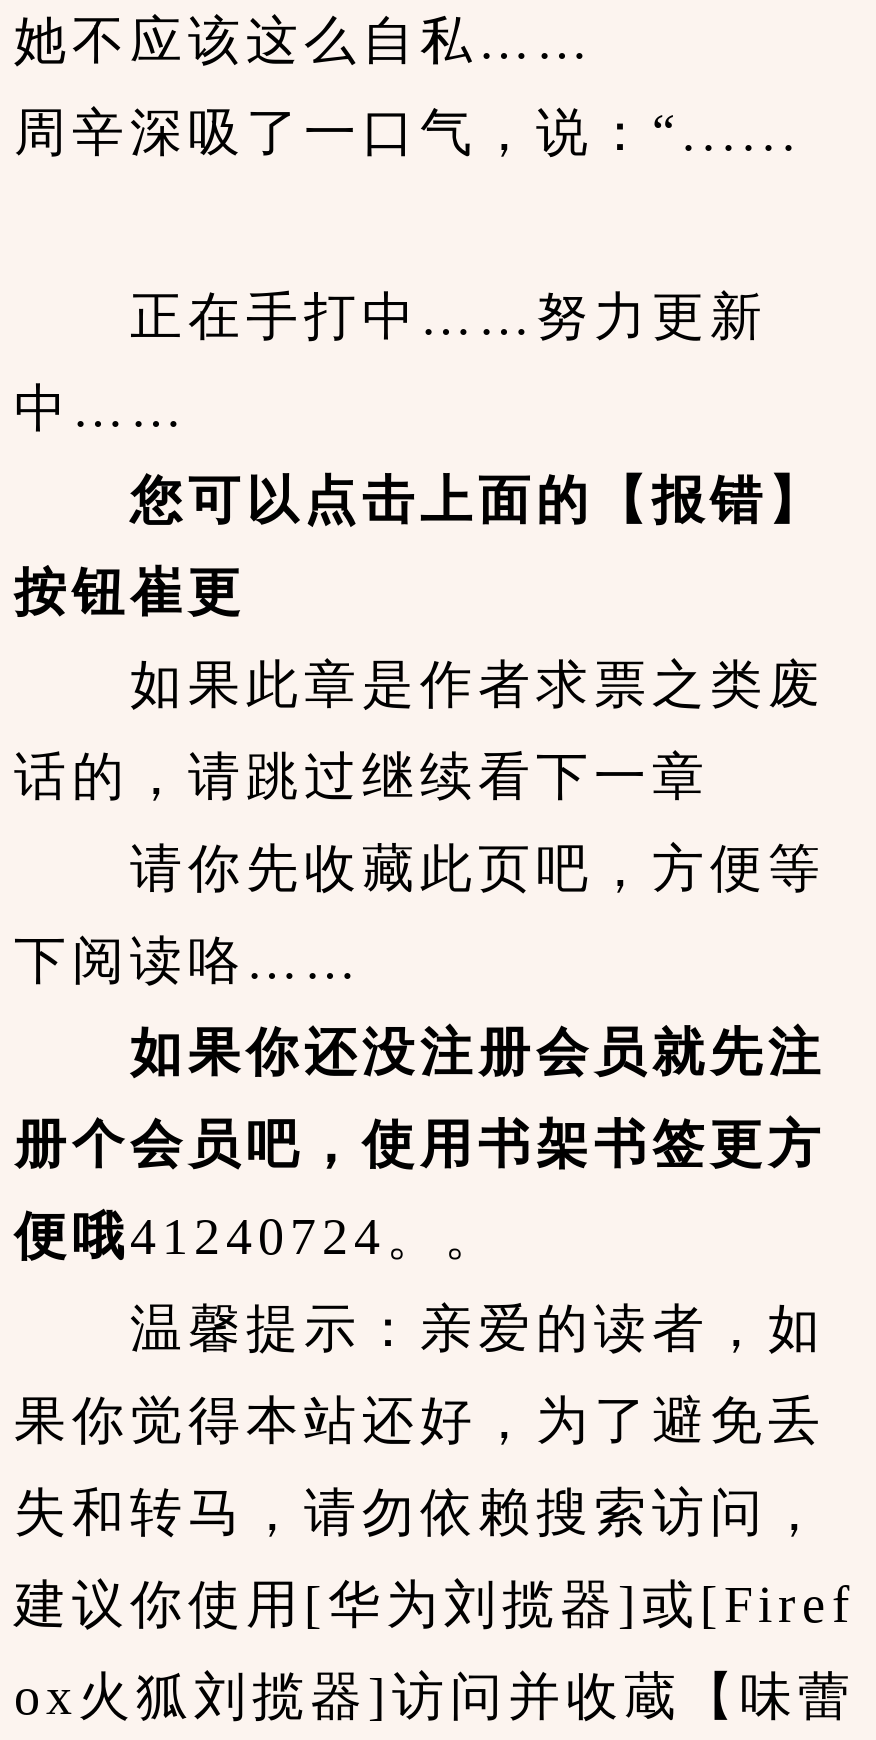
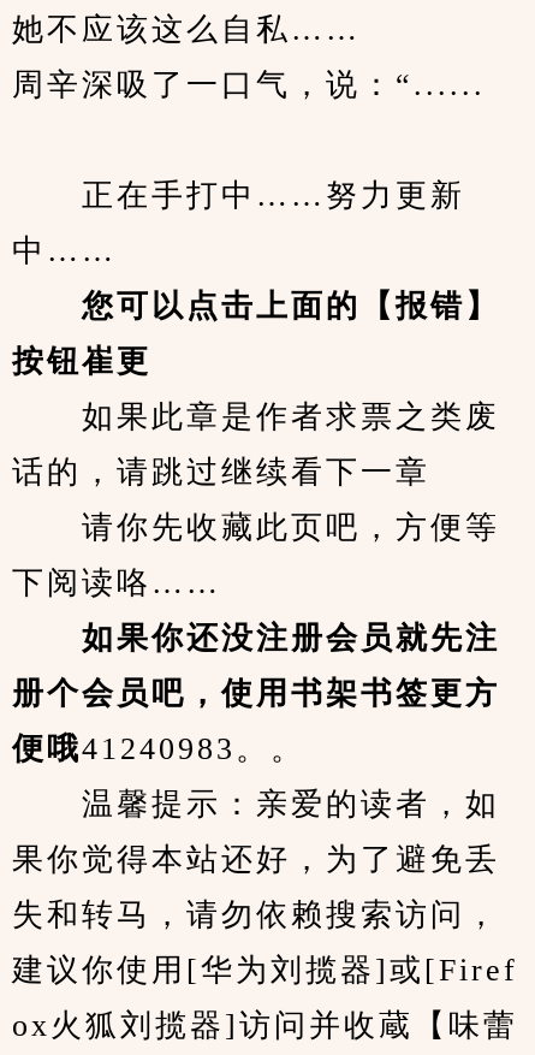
- 便哦41240724。。
+ 便哦41240983。。
